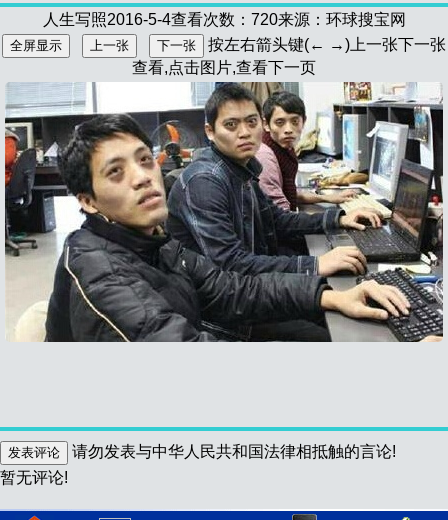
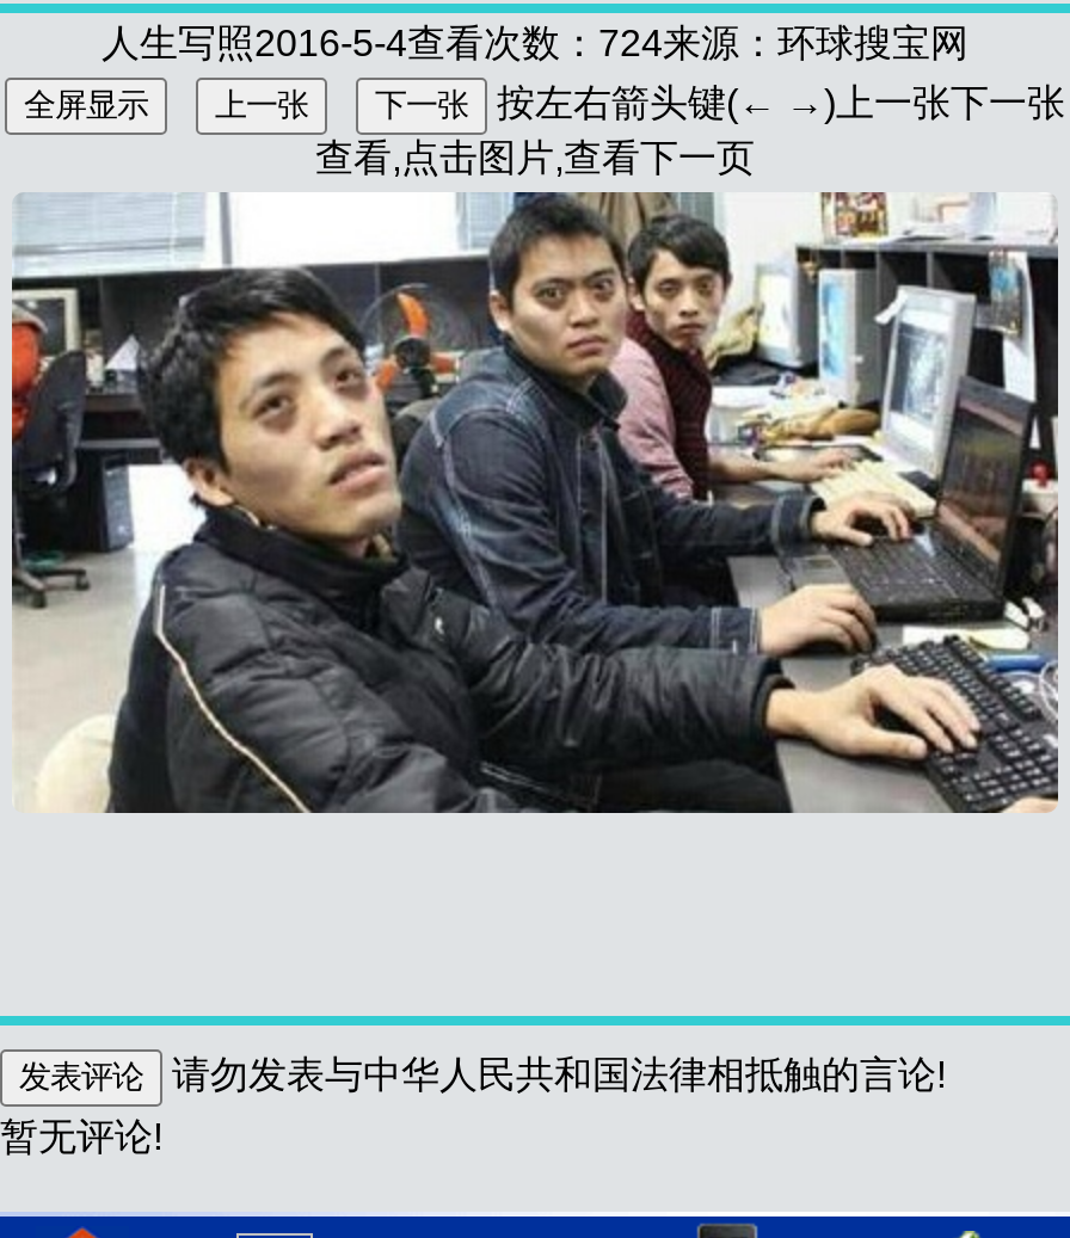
- 人生写照2016-5-4查看次数：720来源：环球搜宝网
+ 人生写照2016-5-4查看次数：724来源：环球搜宝网
